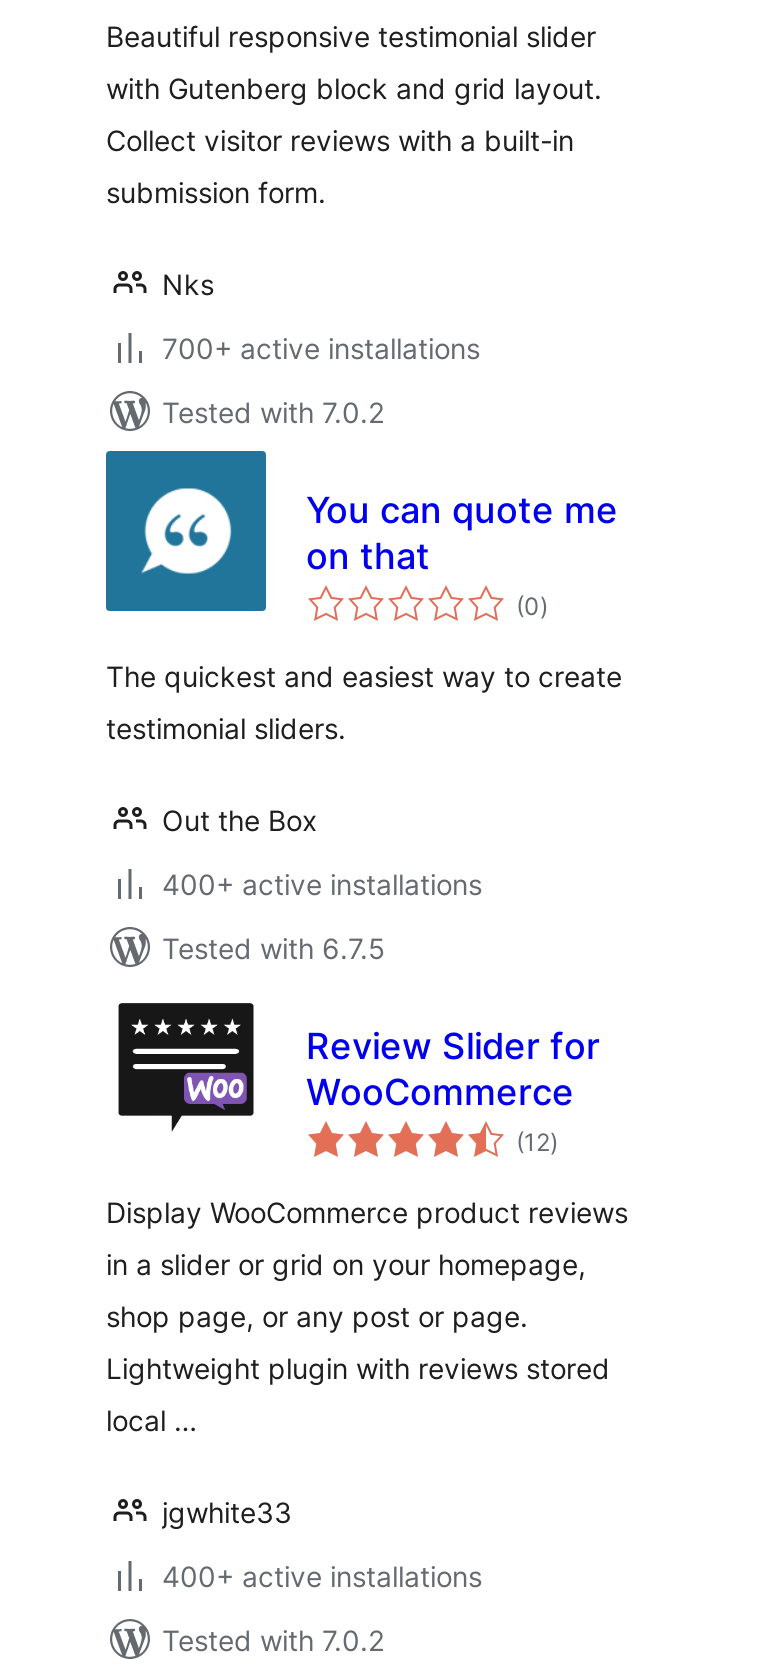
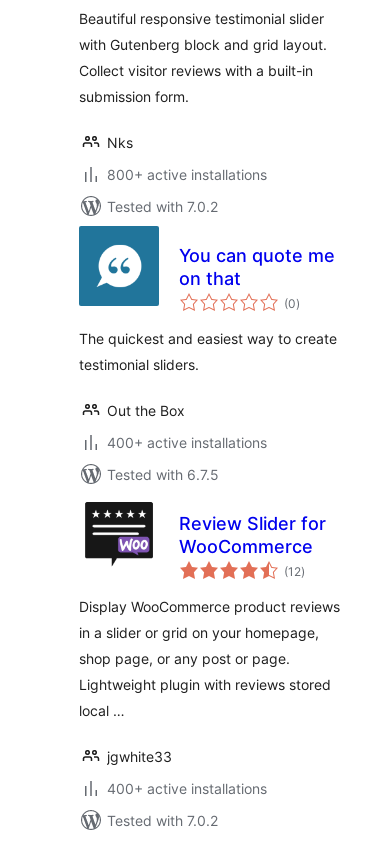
- 700+ active installations
+ 800+ active installations
